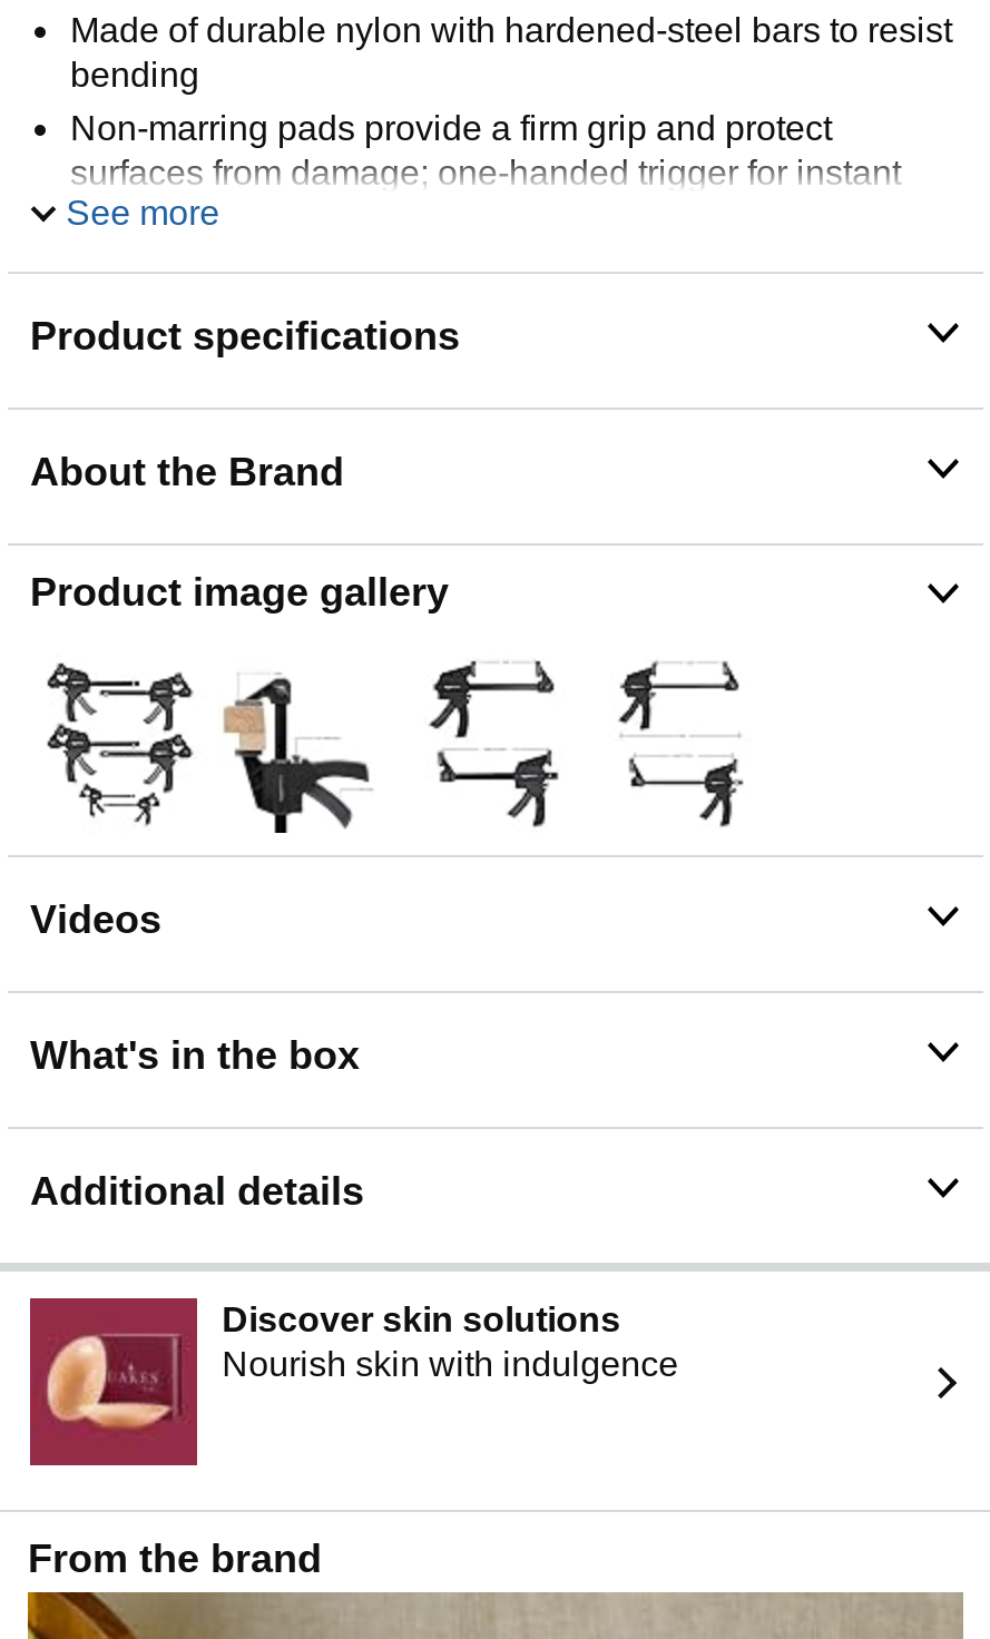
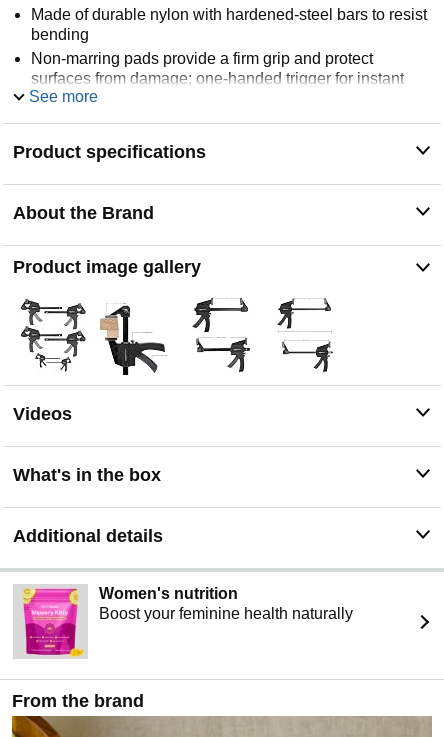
- [image]
- Discover skin solutions
- Nourish skin with indulgence
+ [image]
+ Women's nutrition
+ Boost your feminine health naturally
